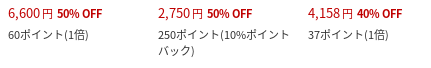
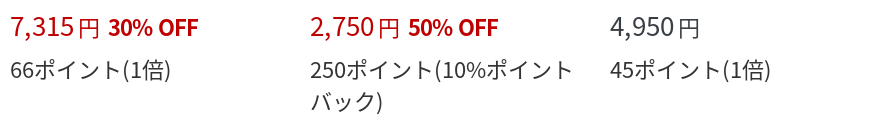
- 6,600 円 50% OFF
+ 7,315 円 30% OFF

- 4,158 円 40% OFF
- 37ポイント(1倍)
+ 4,950 円
+ 45ポイント(1倍)

- 60ポイント(1倍)
+ 66ポイント(1倍)
